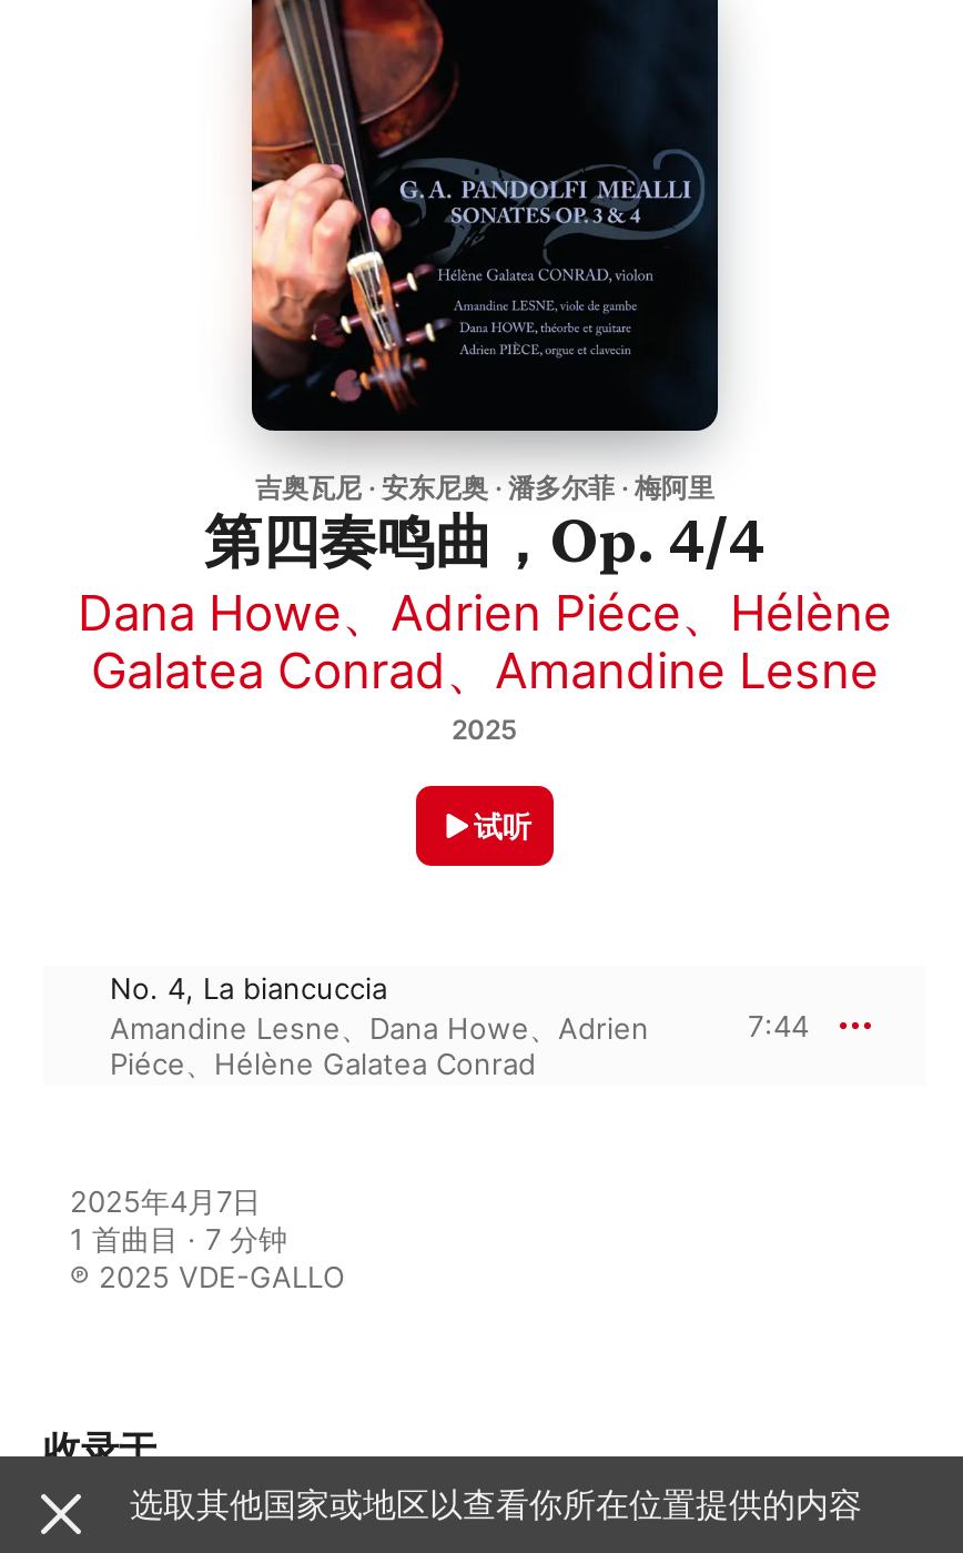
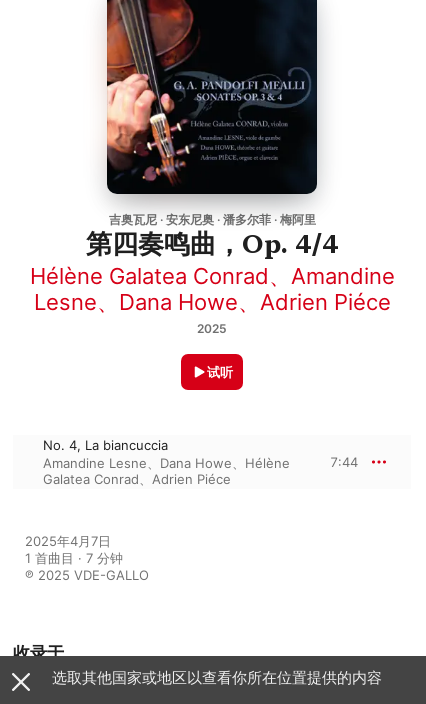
- Dana Howe、Adrien Piéce、Hélène
- Galatea Conrad、Amandine Lesne
+ Hélène Galatea Conrad、Amandine
+ Lesne、Dana Howe、Adrien Piéce

- Amandine Lesne、Dana Howe、Adrien
- Piéce、Hélène Galatea Conrad
+ Amandine Lesne、Dana Howe、Hélène
+ Galatea Conrad、Adrien Piéce
